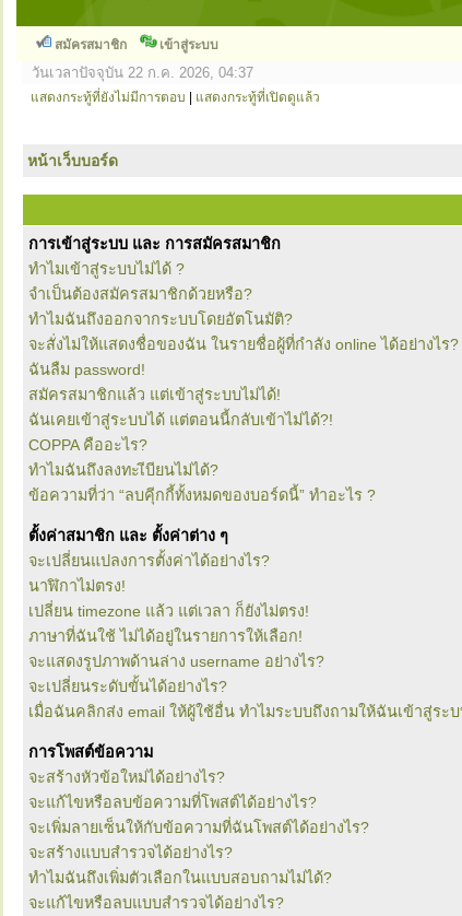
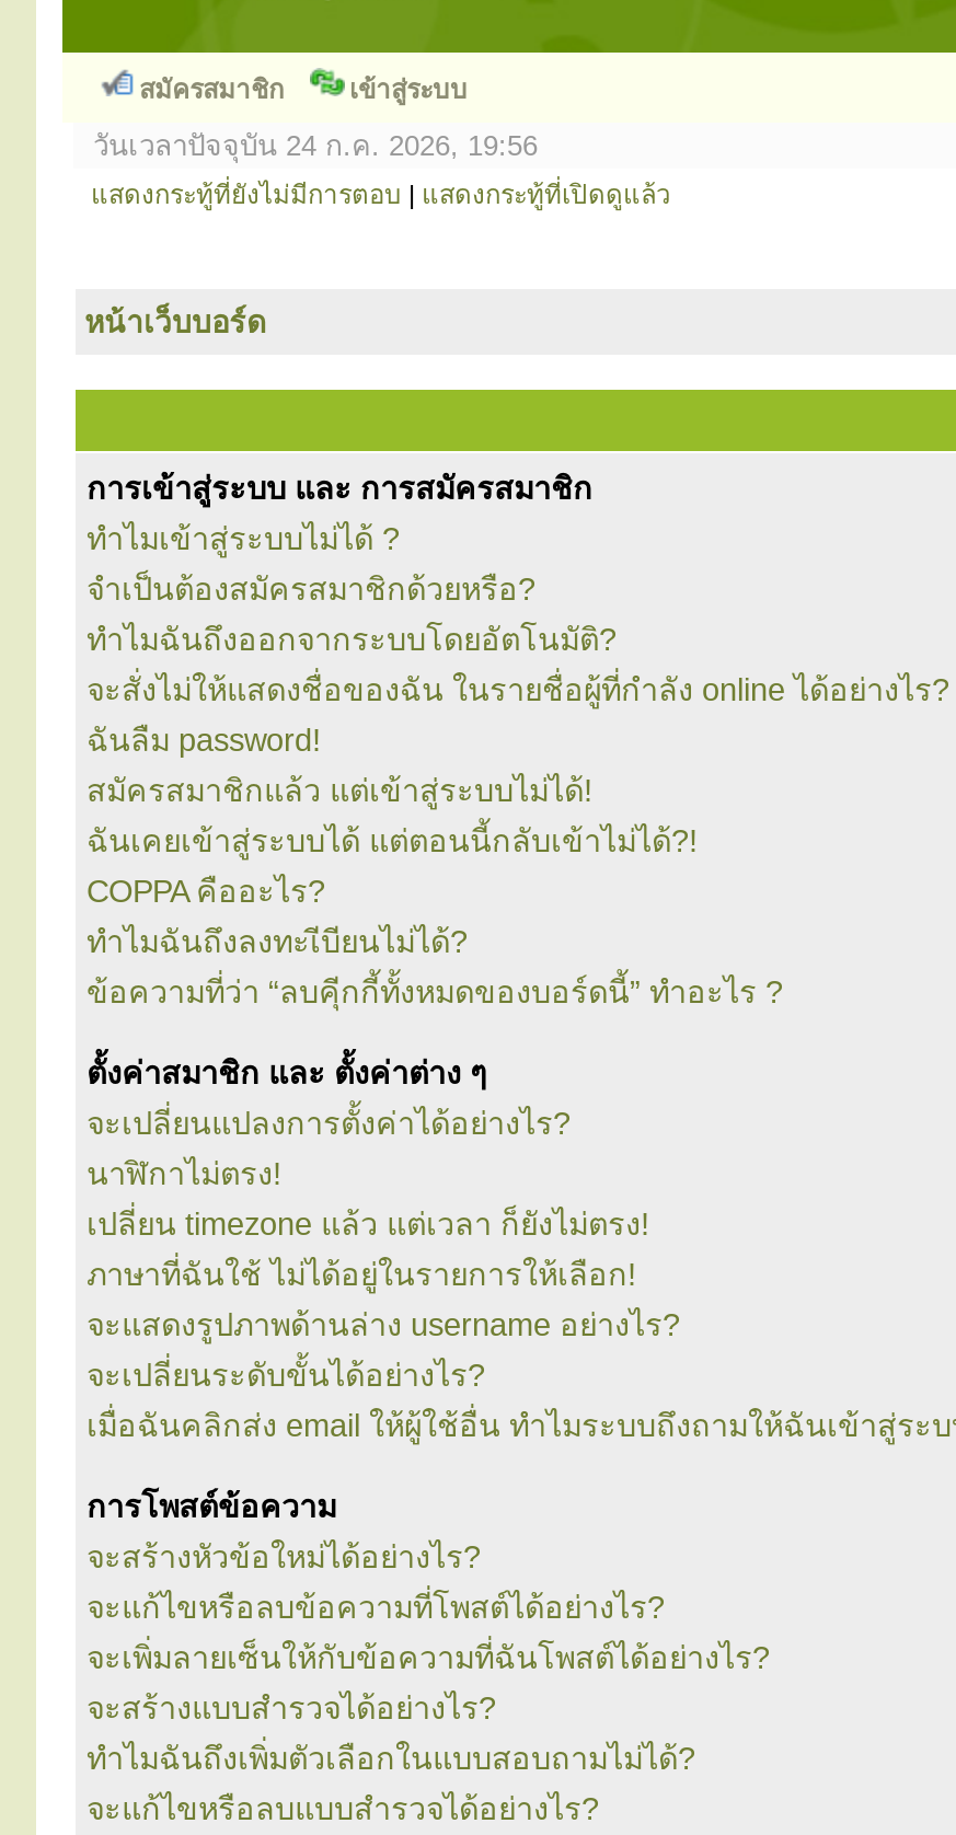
- วันเวลาปัจจุบัน 22 ก.ค. 2026, 04:37
+ วันเวลาปัจจุบัน 24 ก.ค. 2026, 19:56
